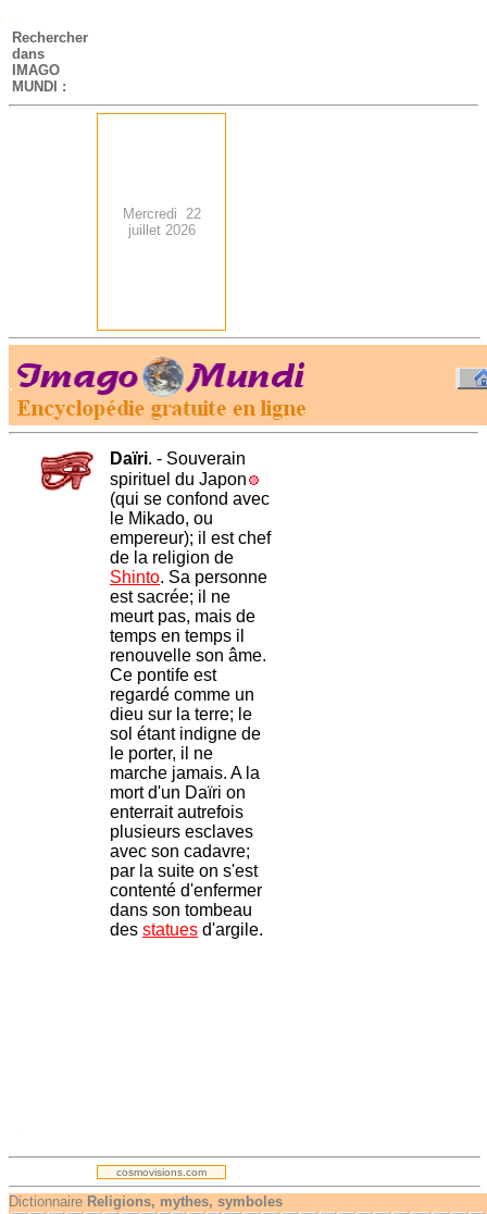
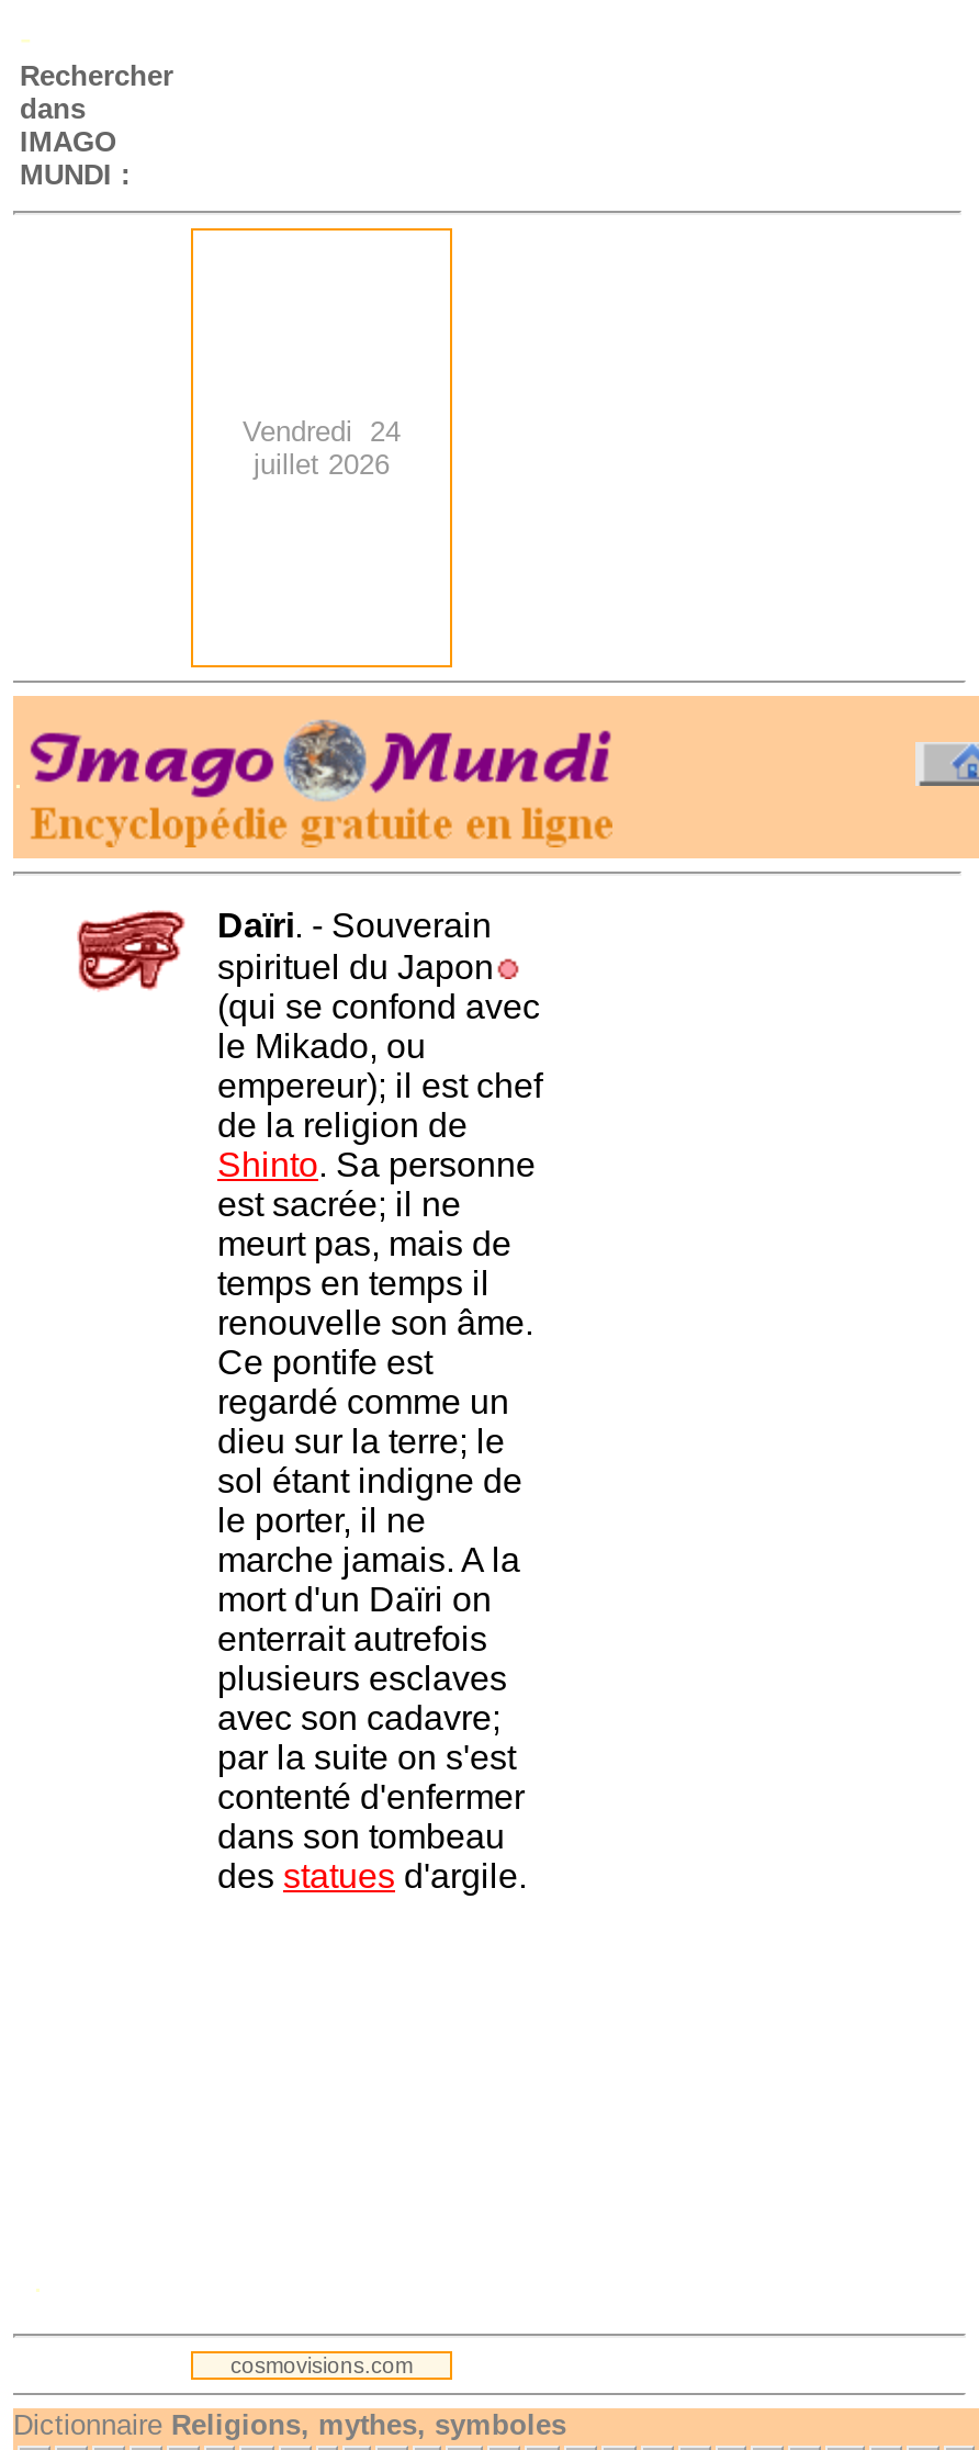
- Mercredi 22
+ Vendredi 24
